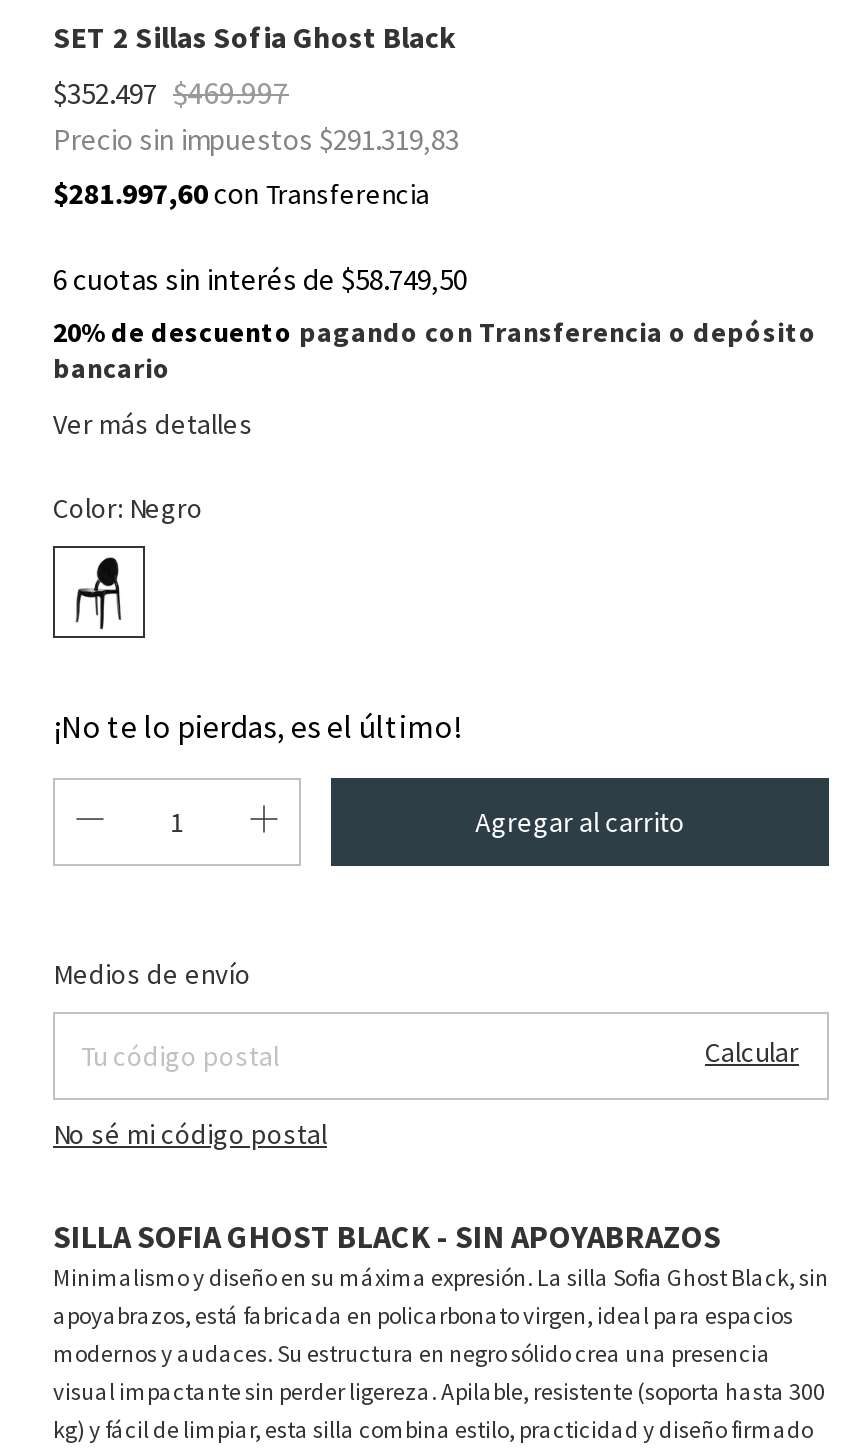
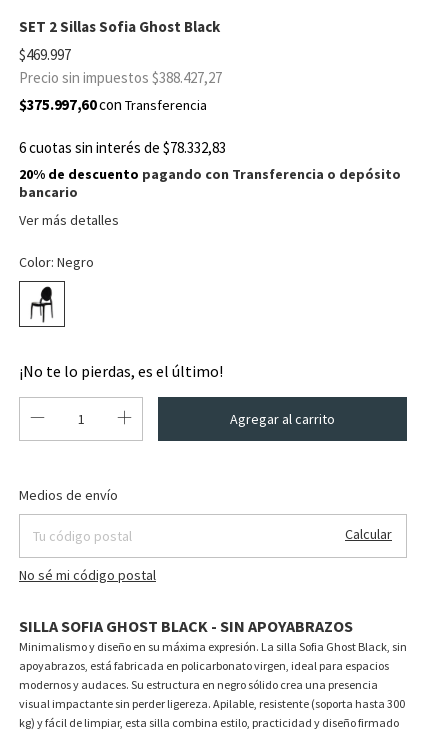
- $352.497 $469.997
- Precio sin impuestos $291.319,83
- $281.997,60 con
+ $469.997
+ Precio sin impuestos $388.427,27
+ $375.997,60 con

- 6 cuotas sin interés de $58.749,50
+ 6 cuotas sin interés de $78.332,83
